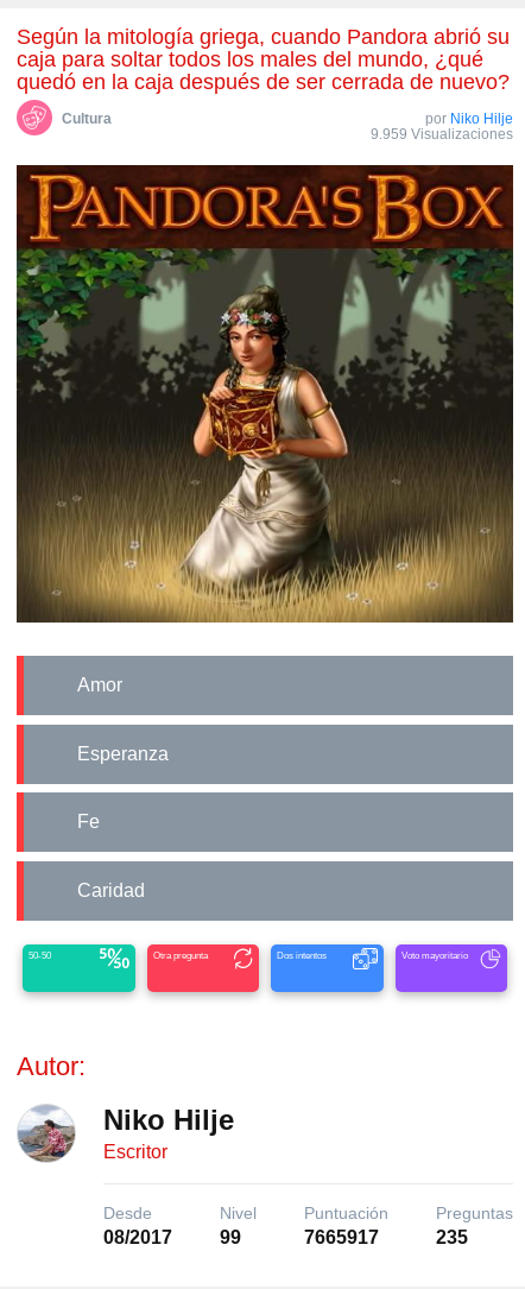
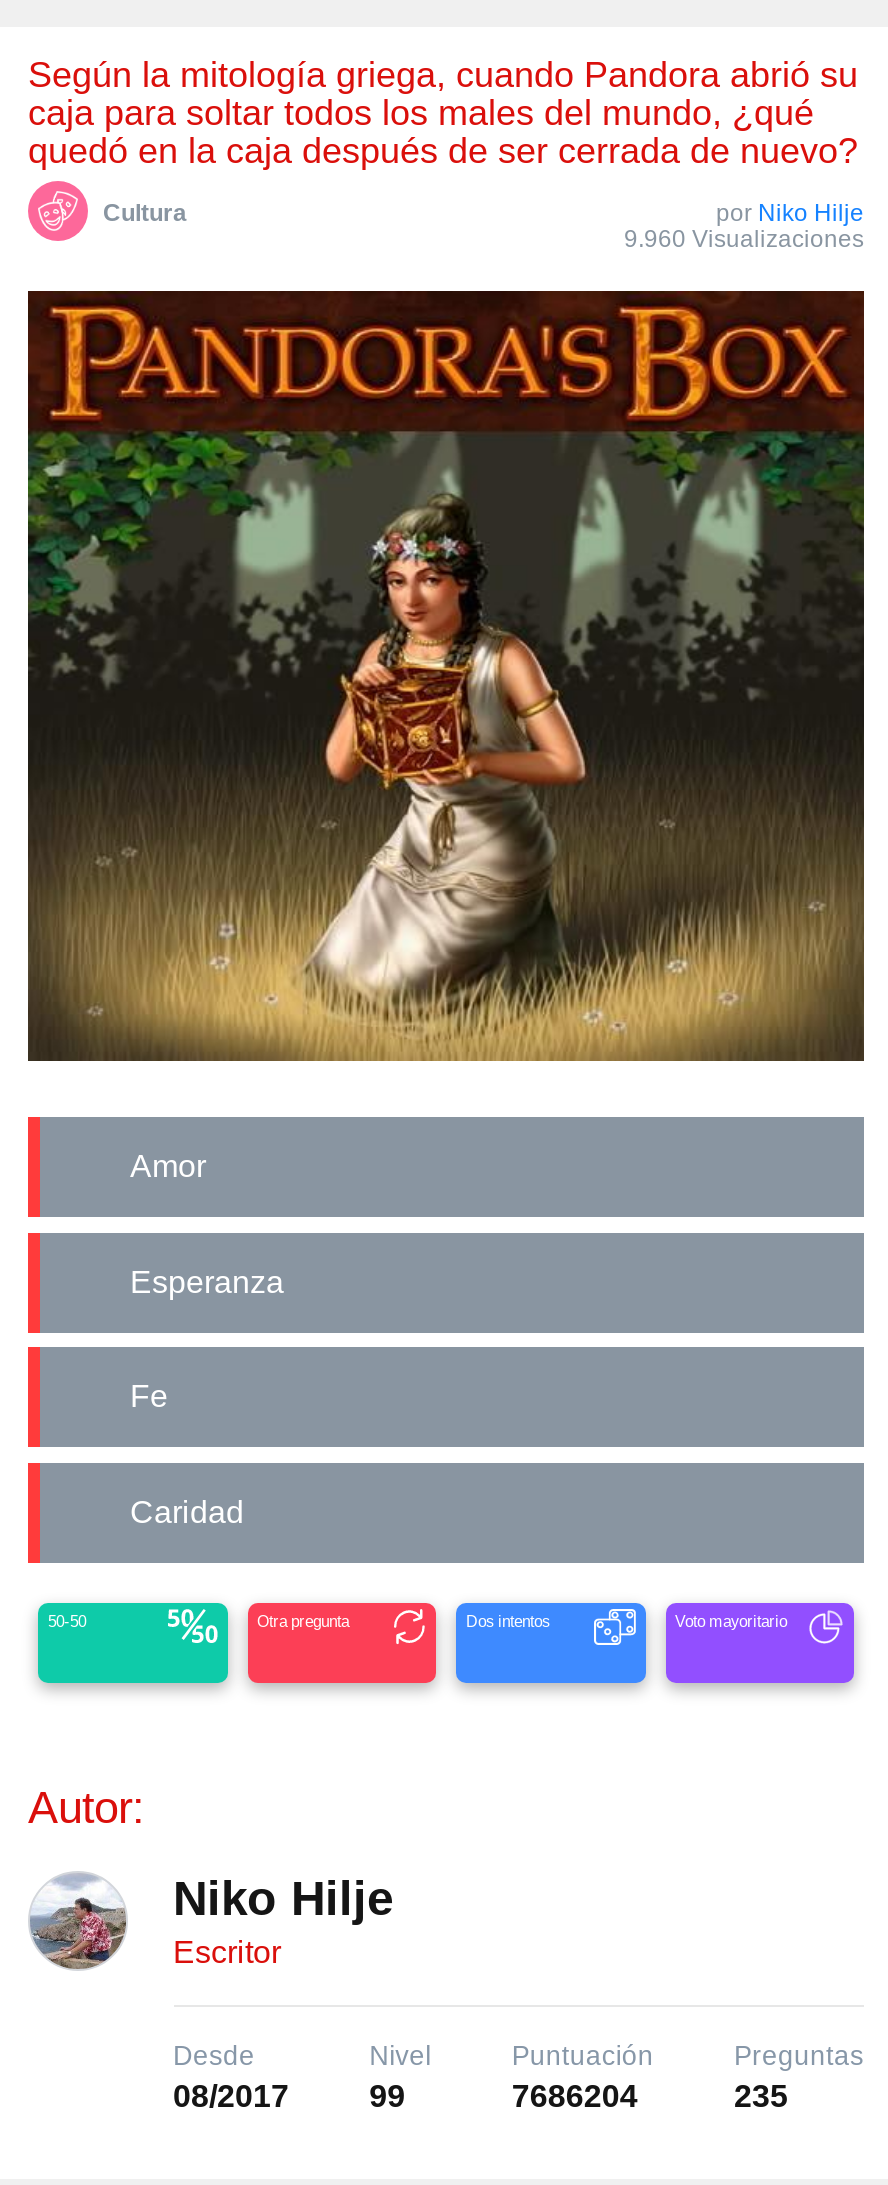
- 9.959 Visualizaciones
+ 9.960 Visualizaciones

- 7665917
+ 7686204
